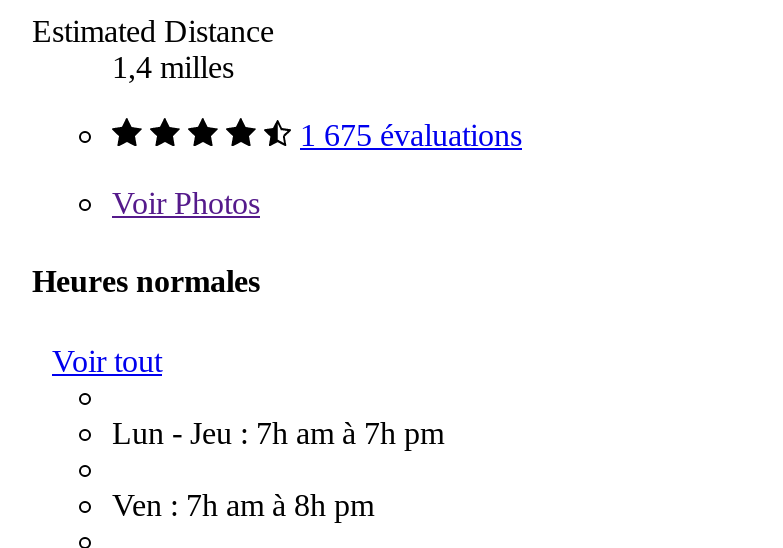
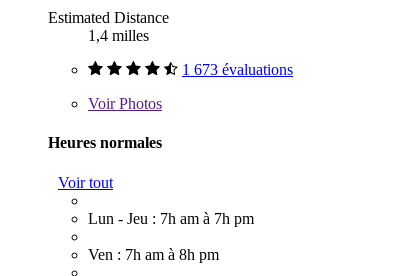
- 1 675 évaluations
+ 1 673 évaluations
